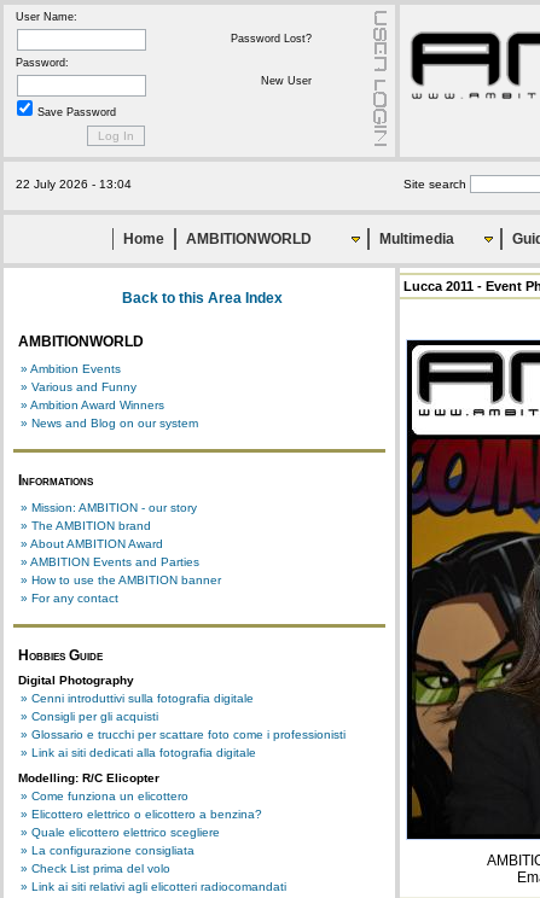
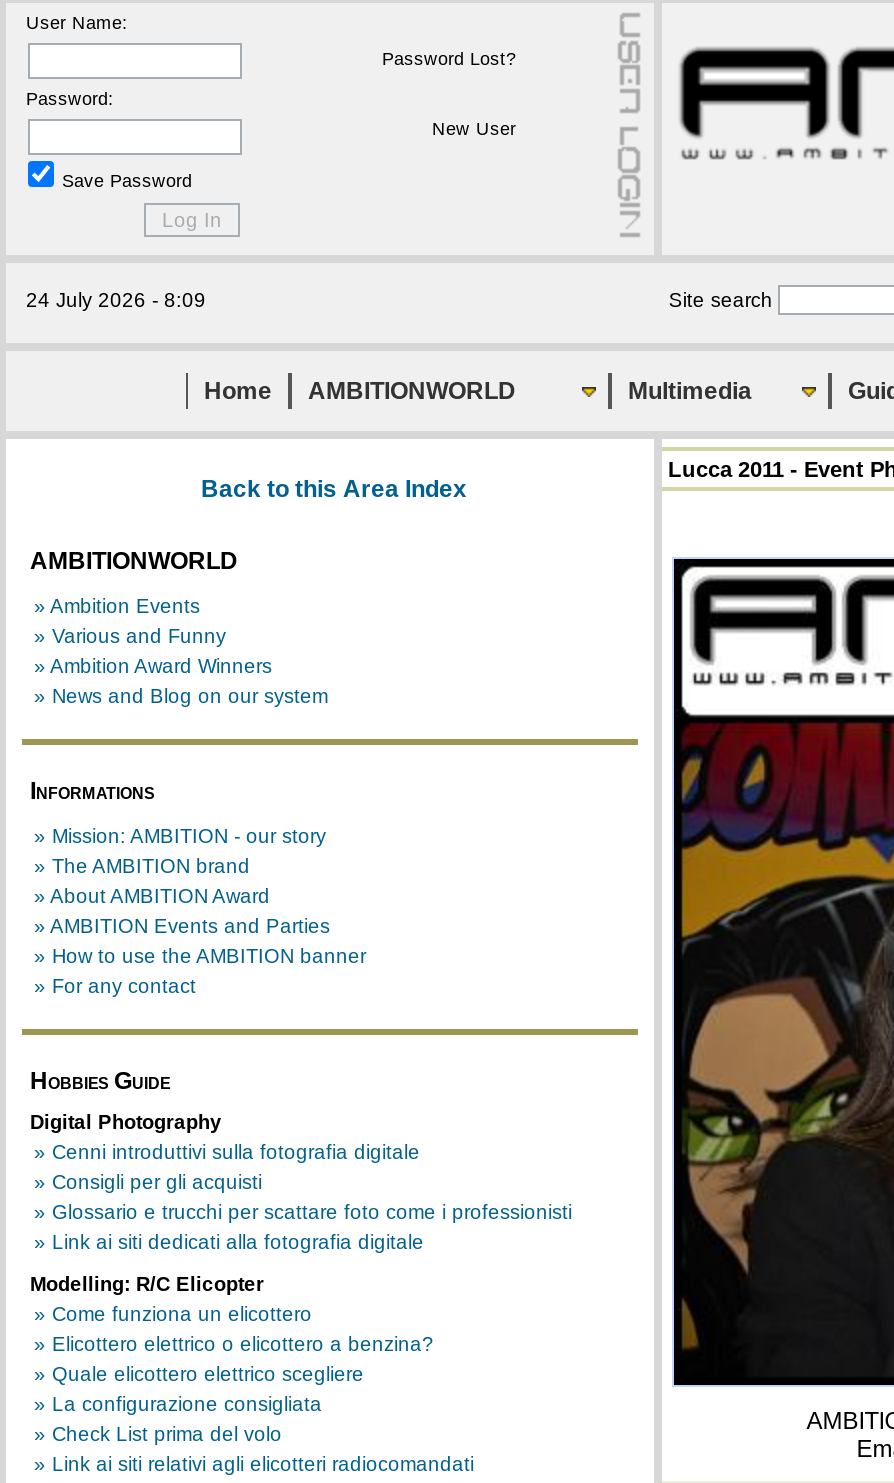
- 22 July 2026 - 13:04
+ 24 July 2026 - 8:09
